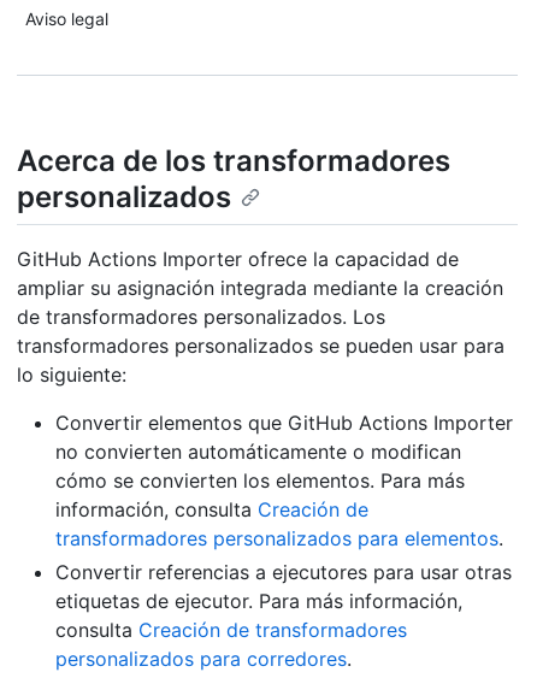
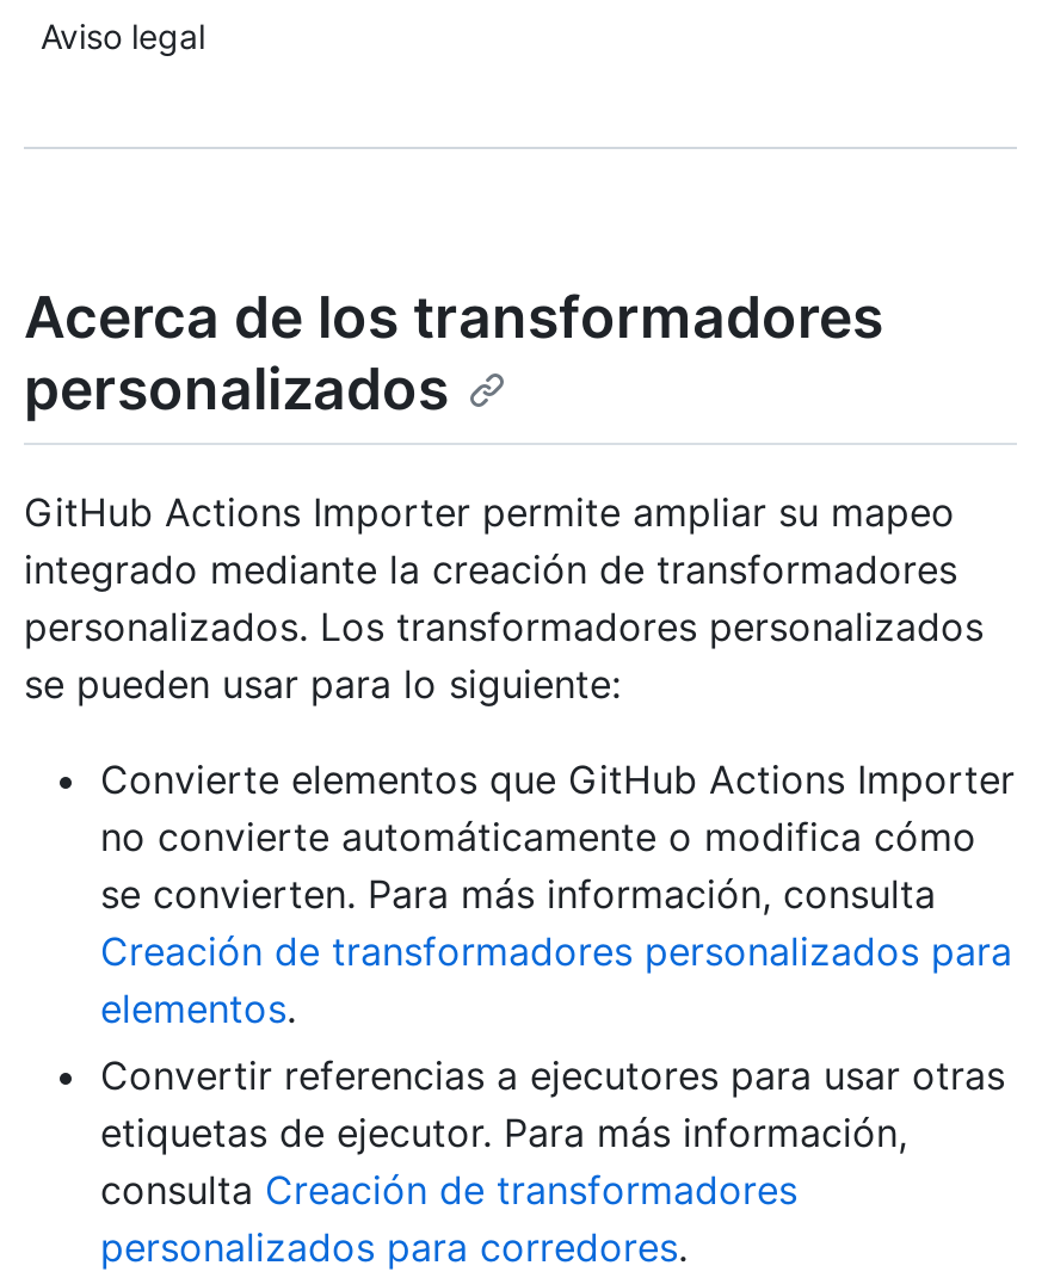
- GitHub Actions Importer ofrece la capacidad de
- ampliar su asignación integrada mediante la creación
- de transformadores personalizados. Los
- transformadores personalizados se pueden usar para
- lo siguiente:
+ GitHub Actions Importer permite ampliar su mapeo
+ integrado mediante la creación de transformadores
+ personalizados. Los transformadores personalizados
+ se pueden usar para lo siguiente:

- Convertir elementos que GitHub Actions Importer
- no convierten automáticamente o modifican
- cómo se convierten los elementos. Para más
- información, consulta Creación de
- transformadores personalizados para elementos.
+ Convierte elementos que GitHub Actions Importer
+ no convierte automáticamente o modifica cómo
+ se convierten. Para más información, consulta
+ Creación de transformadores personalizados para
+ elementos.
